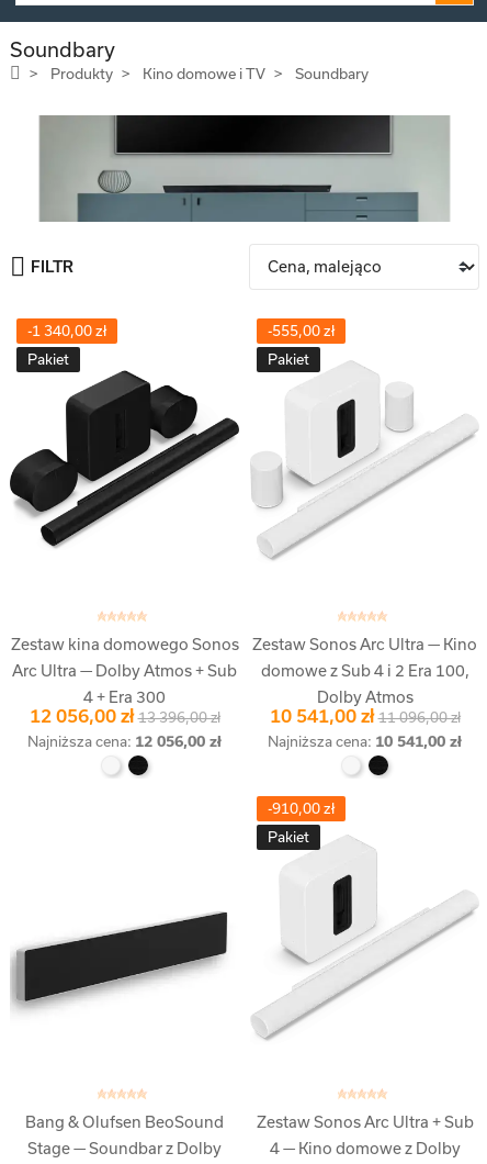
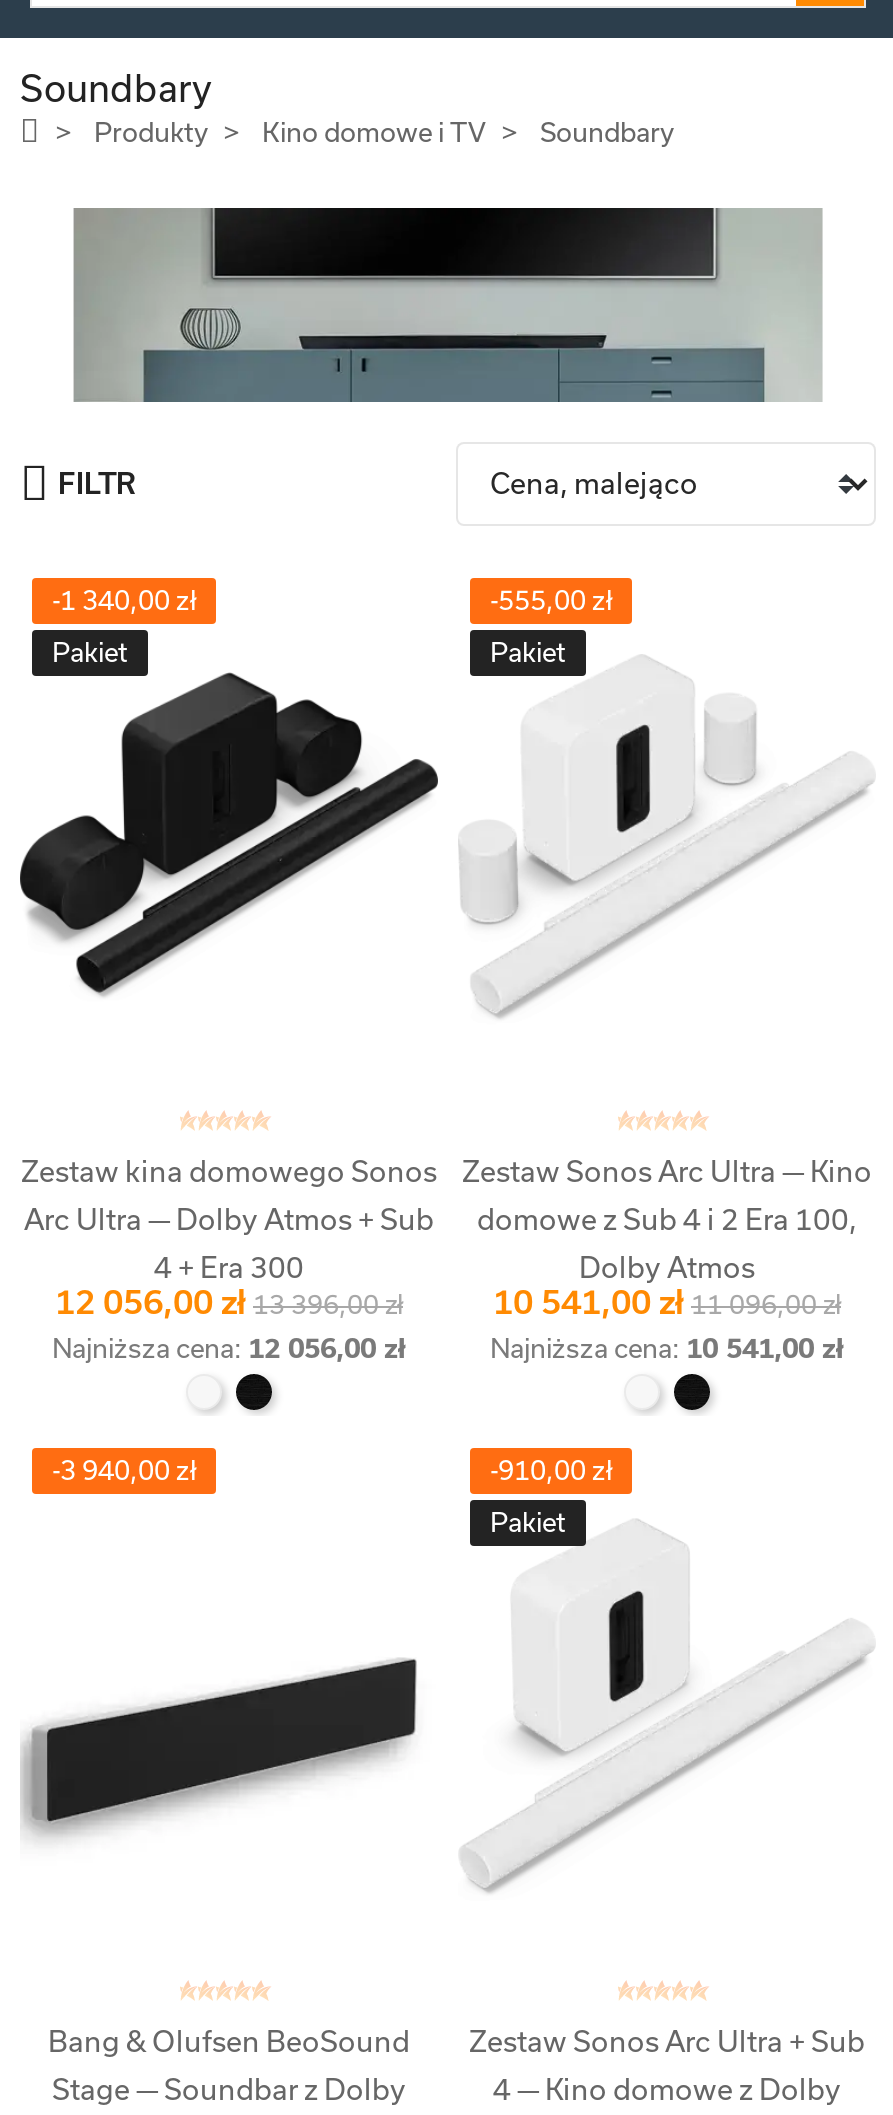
+ -3 940,00 zł
